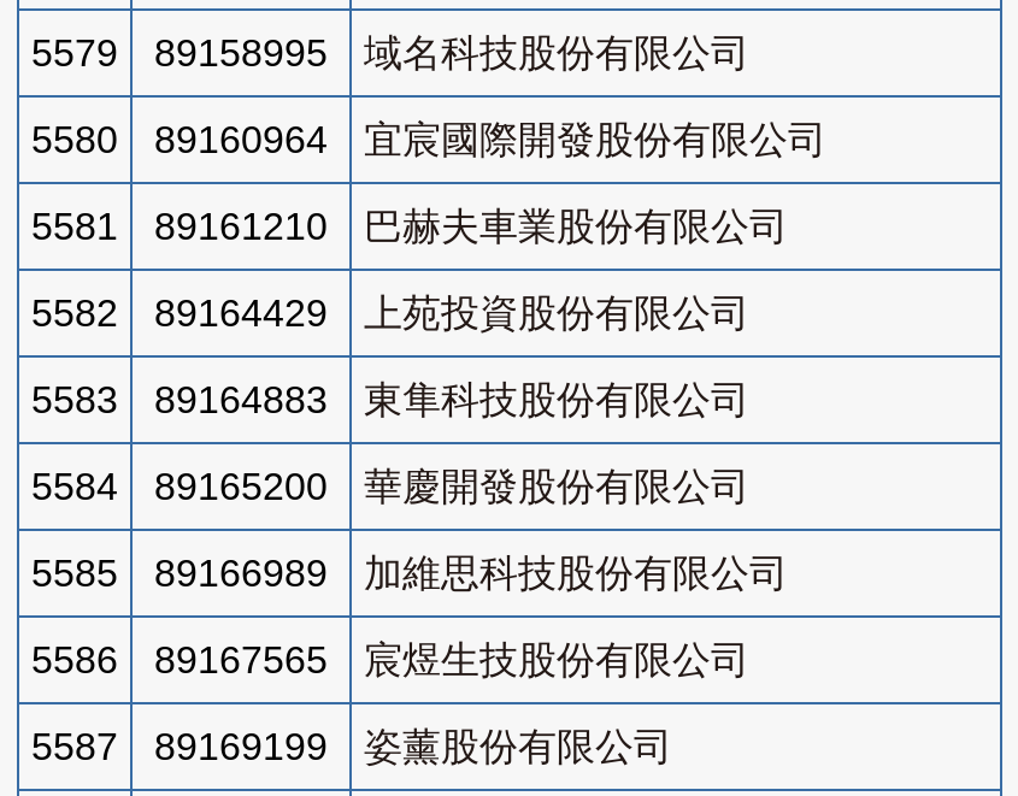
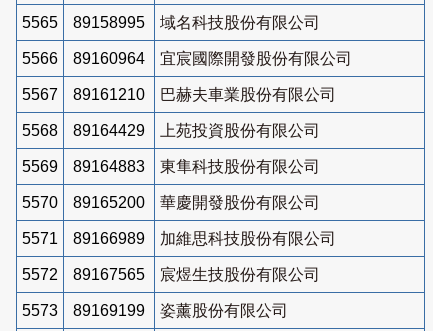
- 5579 89158995 域名科技股份有限公司
+ 5565 89158995 域名科技股份有限公司

- 5580 89160964 宜宸國際開發股份有限公司
+ 5566 89160964 宜宸國際開發股份有限公司

- 5581 89161210 巴赫夫車業股份有限公司
+ 5567 89161210 巴赫夫車業股份有限公司

- 5582 89164429 上苑投資股份有限公司
+ 5568 89164429 上苑投資股份有限公司

- 5583 89164883 東隼科技股份有限公司
+ 5569 89164883 東隼科技股份有限公司

- 5584 89165200 華慶開發股份有限公司
+ 5570 89165200 華慶開發股份有限公司

- 5585 89166989 加維思科技股份有限公司
+ 5571 89166989 加維思科技股份有限公司

- 5586 89167565 宸煜生技股份有限公司
+ 5572 89167565 宸煜生技股份有限公司

- 5587 89169199 姿薰股份有限公司
+ 5573 89169199 姿薰股份有限公司
